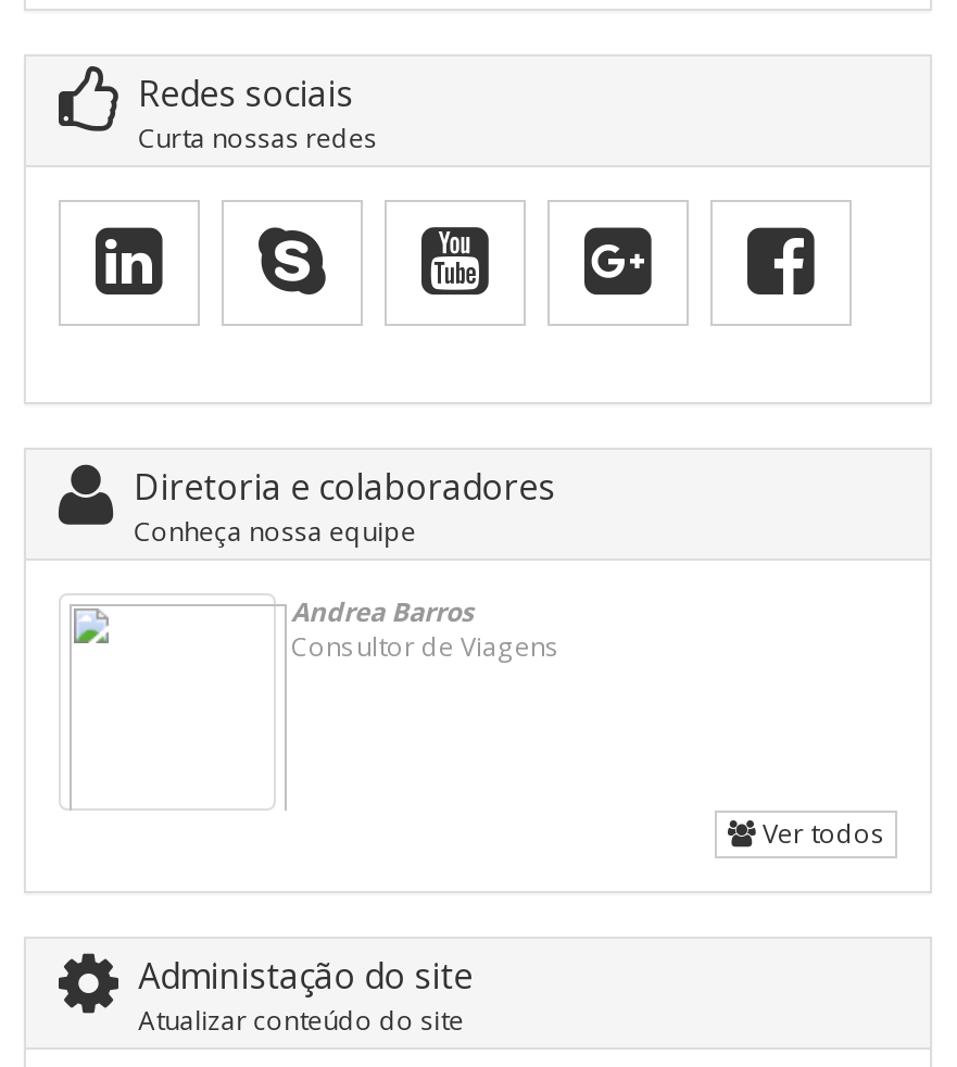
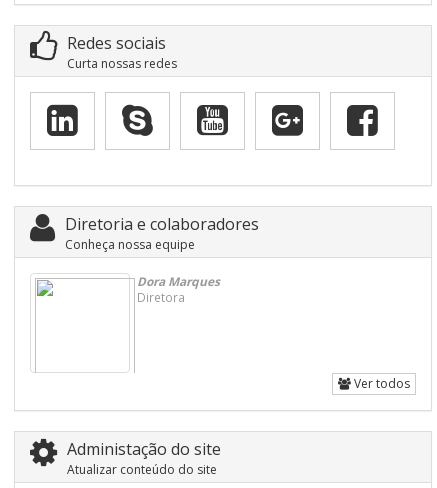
- Andrea Barros
- Consultor de Viagens
+ Dora Marques
+ Diretora
